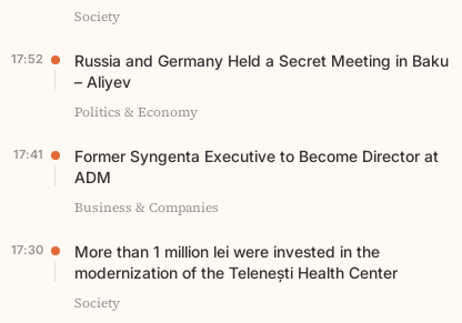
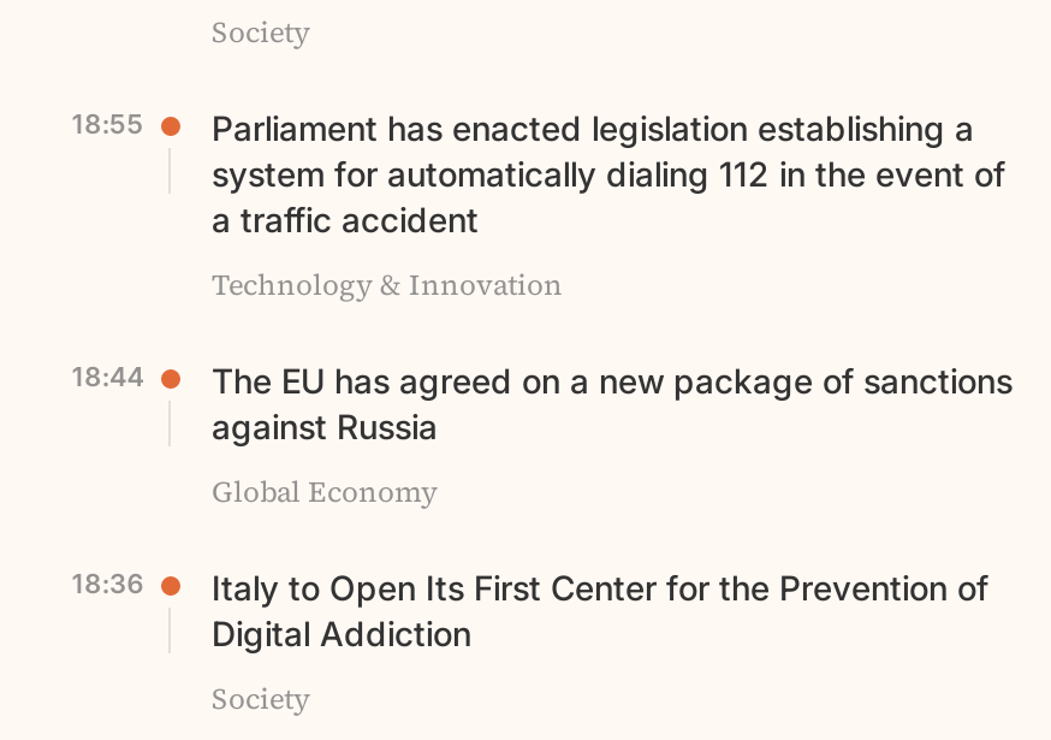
- 17:52
- Russia and Germany Held a Secret Meeting in Baku
- – Aliyev
+ 18:55
+ Parliament has enacted legislation establishing a
+ system for automatically dialing 112 in the event of
+ a traffic accident

- Politics & Economy
+ Technology & Innovation

- 17:41
- Former Syngenta Executive to Become Director at
- ADM
+ 18:44
+ The EU has agreed on a new package of sanctions
+ against Russia

- Business & Companies
+ Global Economy

- 17:30
- More than 1 million lei were invested in the
- modernization of the Telenești Health Center
+ 18:36
+ Italy to Open Its First Center for the Prevention of
+ Digital Addiction
